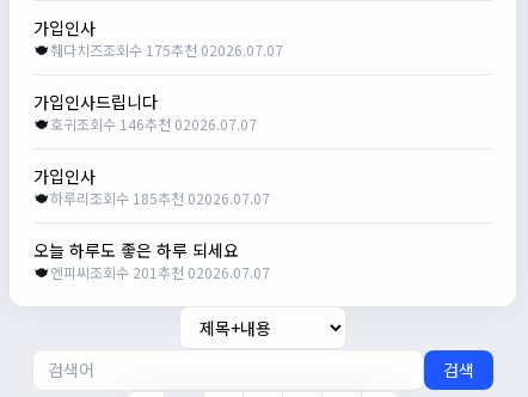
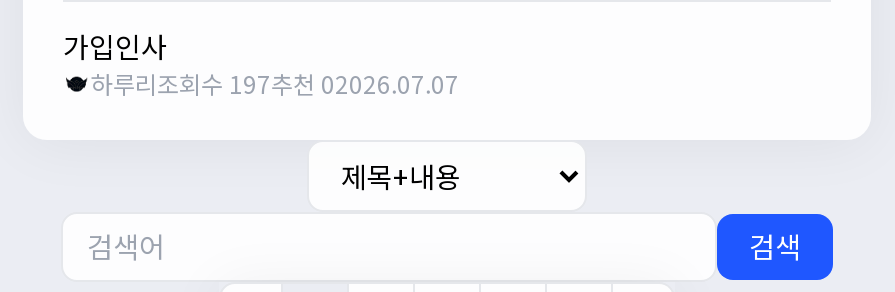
- 췌다치즈조회수 175추천 02026.07.07
- 가입인사드립니다
- 호귀조회수 146추천 02026.07.07
- 가입인사
- 하루리 조회수 185추천 02026.07.07
- 오늘 하루도 좋은 하루 되세요
- 엔피씨조회수 201추천 02026.07.07
+ 하루리조회수 197추천 02026.07.07
